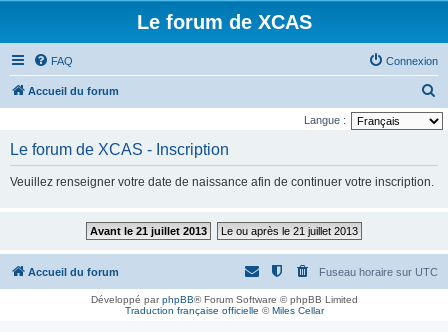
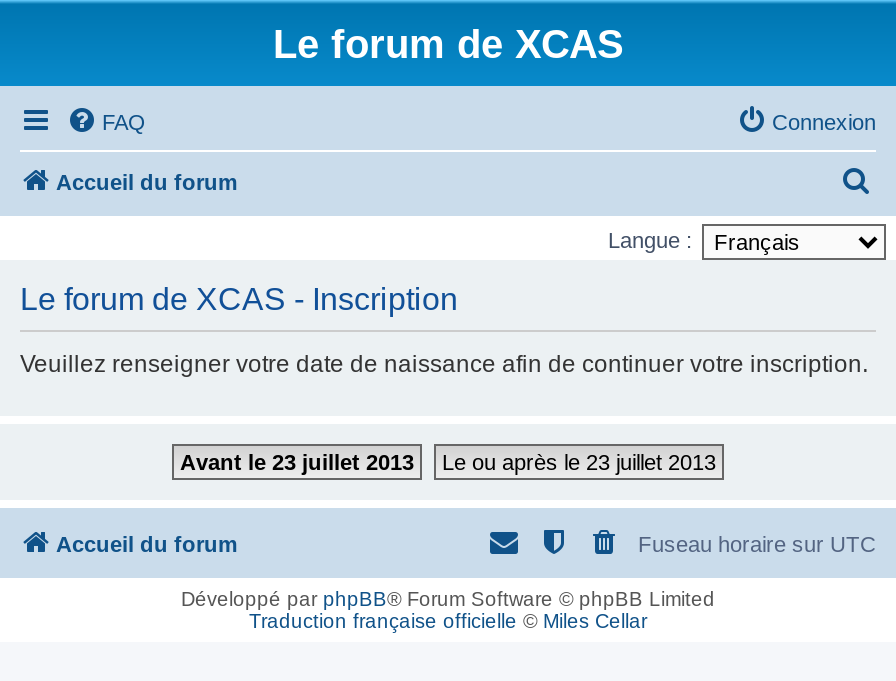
- Avant le 21 juillet 2013
+ Avant le 23 juillet 2013

- Le ou après le 21 juillet 2013
+ Le ou après le 23 juillet 2013
